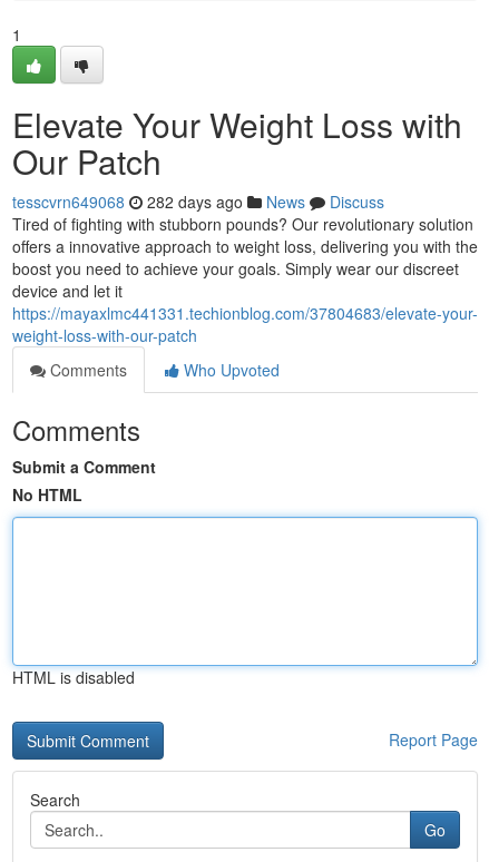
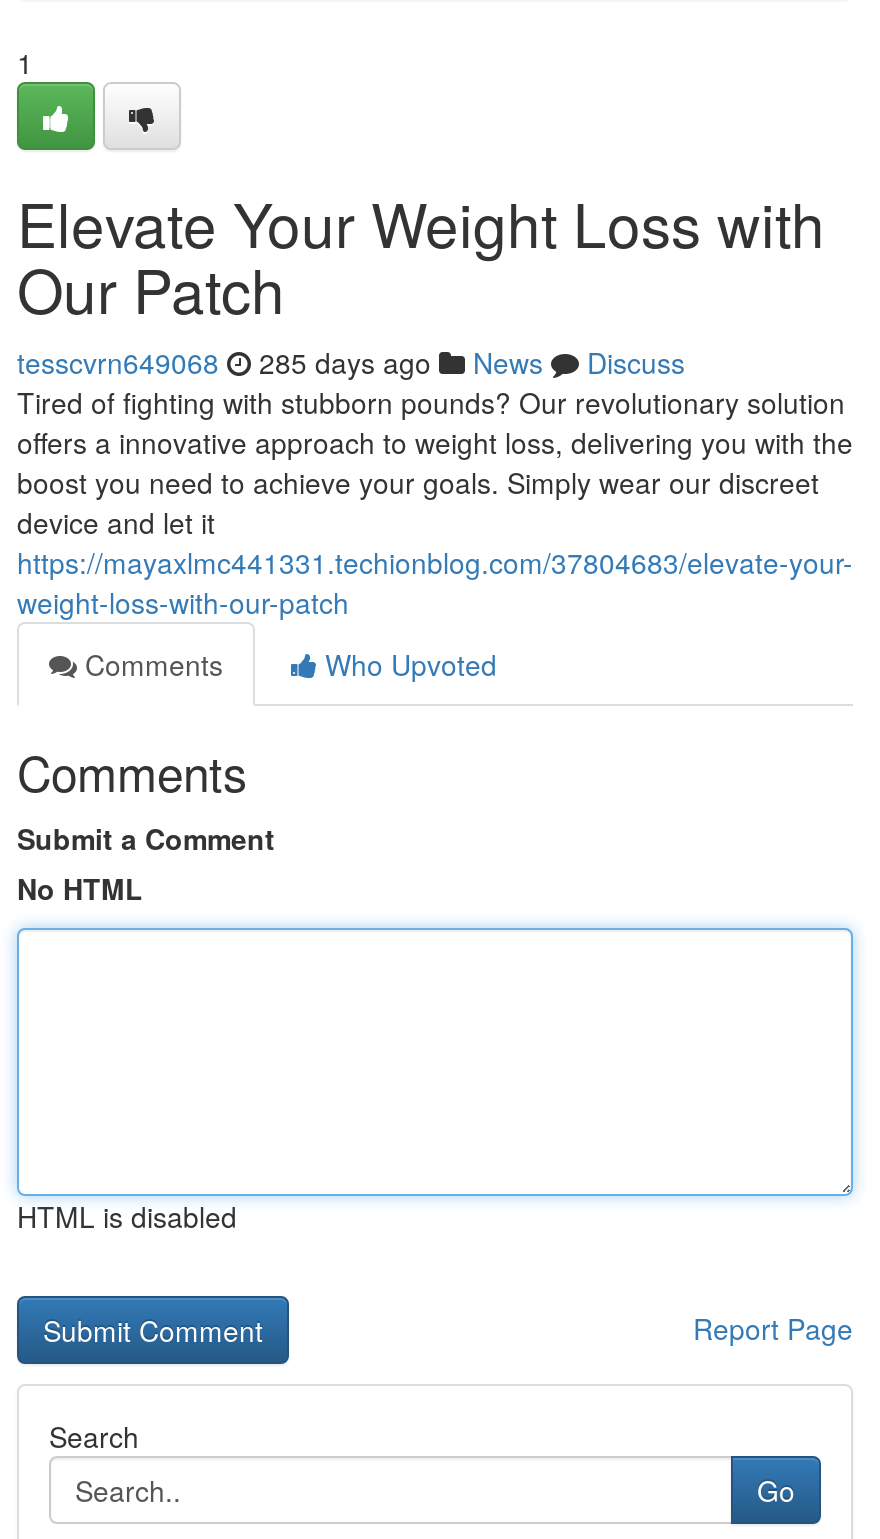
- tesscvrn649068 282 days ago News Discuss
+ tesscvrn649068 285 days ago News Discuss
